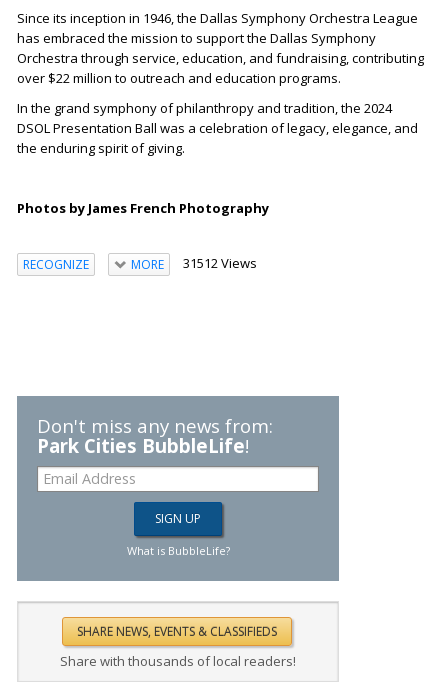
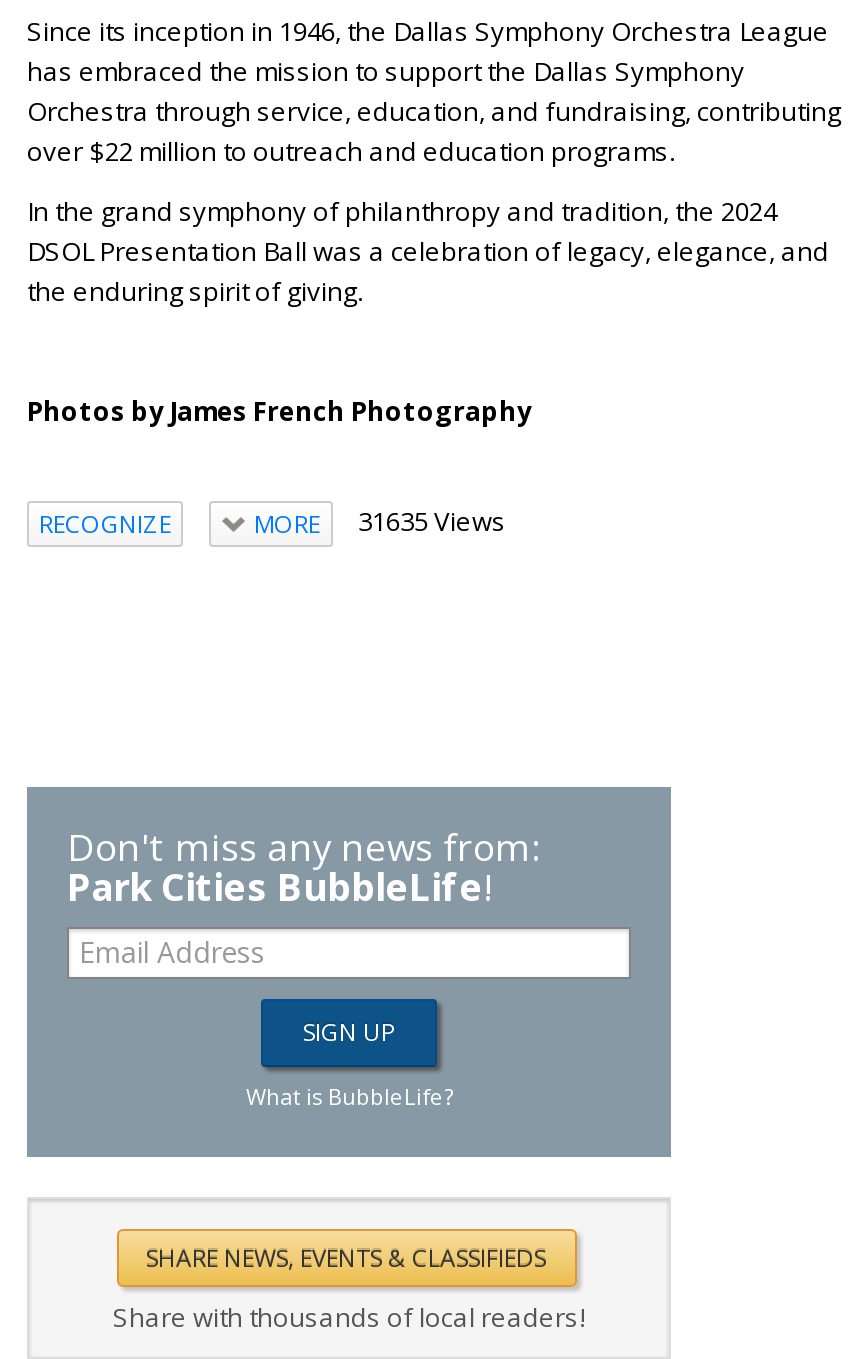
- MORE 31512 Views
+ MORE 31635 Views
